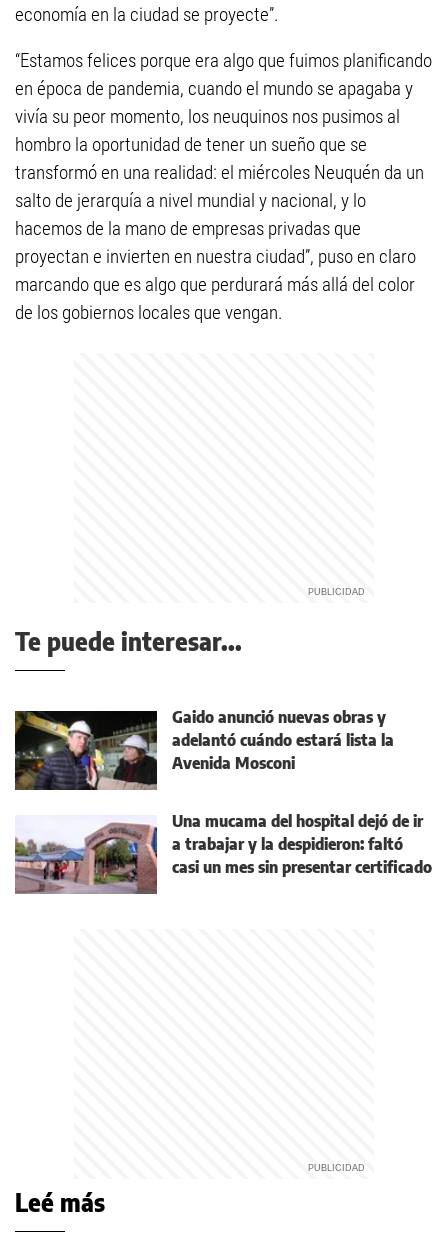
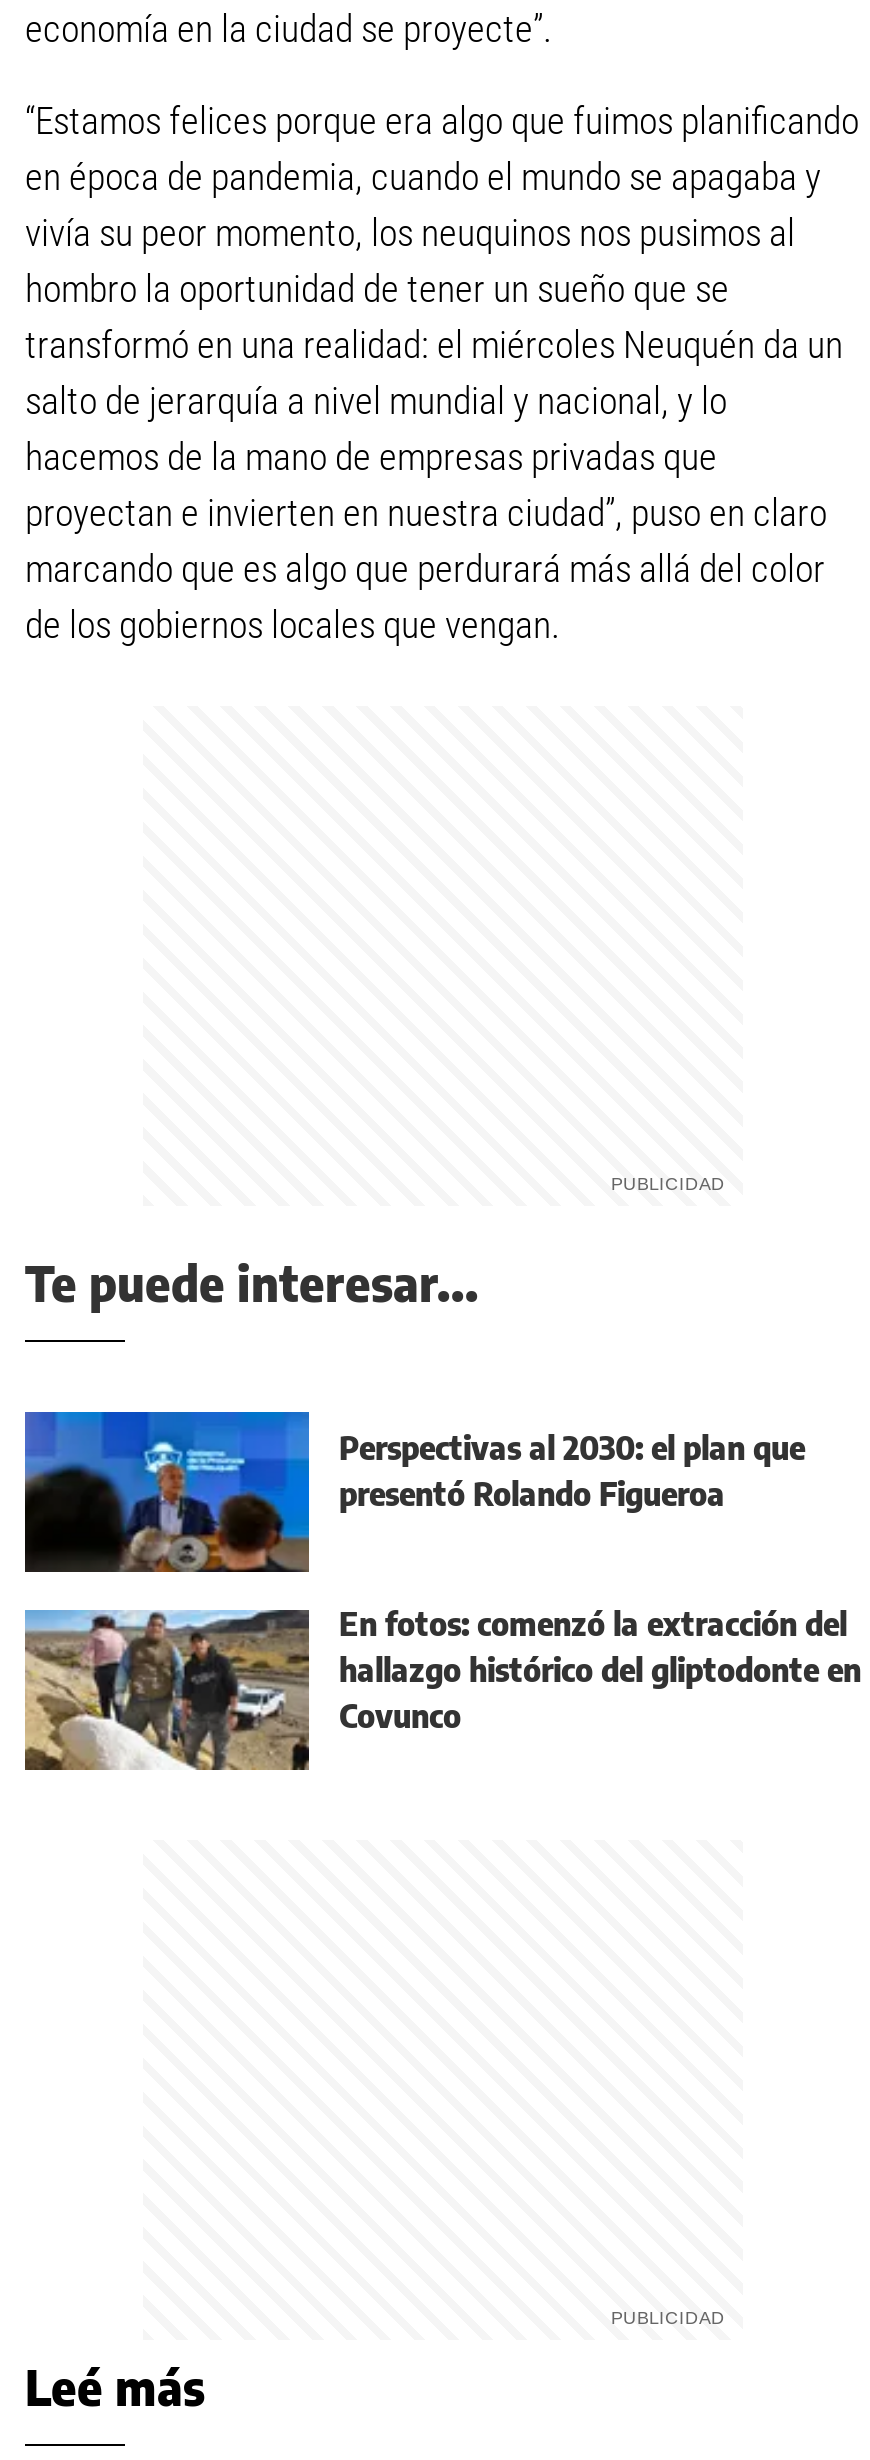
- [image]
- Gaido anunció nuevas obras y
- adelantó cuándo estará lista la
- Avenida Mosconi
+ [image]
+ Perspectivas al 2030: el plan que
+ presentó Rolando Figueroa

- [image]
- Una mucama del hospital dejó de ir
- a trabajar y la despidieron: faltó
- casi un mes sin presentar certificado
+ [image]
+ En fotos: comenzó la extracción del
+ hallazgo histórico del gliptodonte en
+ Covunco
